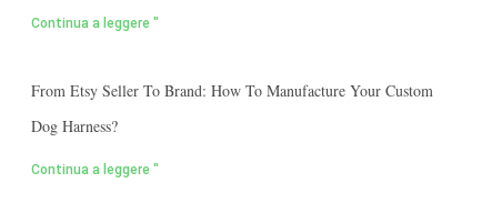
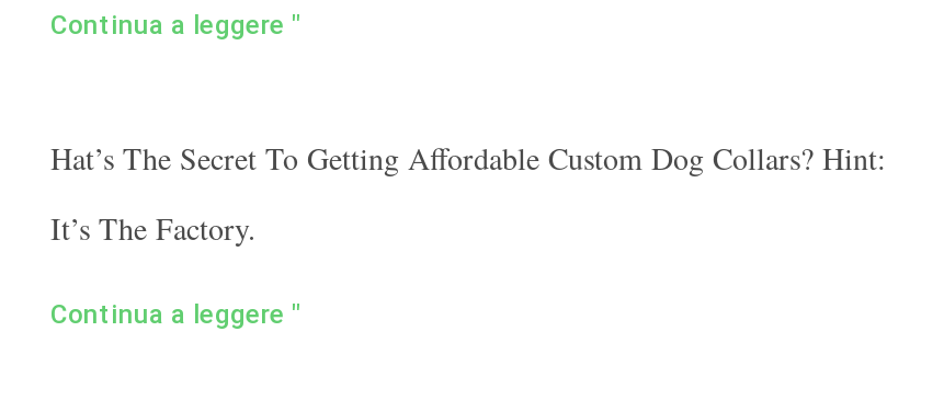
- From Etsy Seller To Brand: How To Manufacture Your Custom
+ Hat’s The Secret To Getting Affordable Custom Dog Collars? Hint:

- Dog Harness?
+ It’s The Factory.
